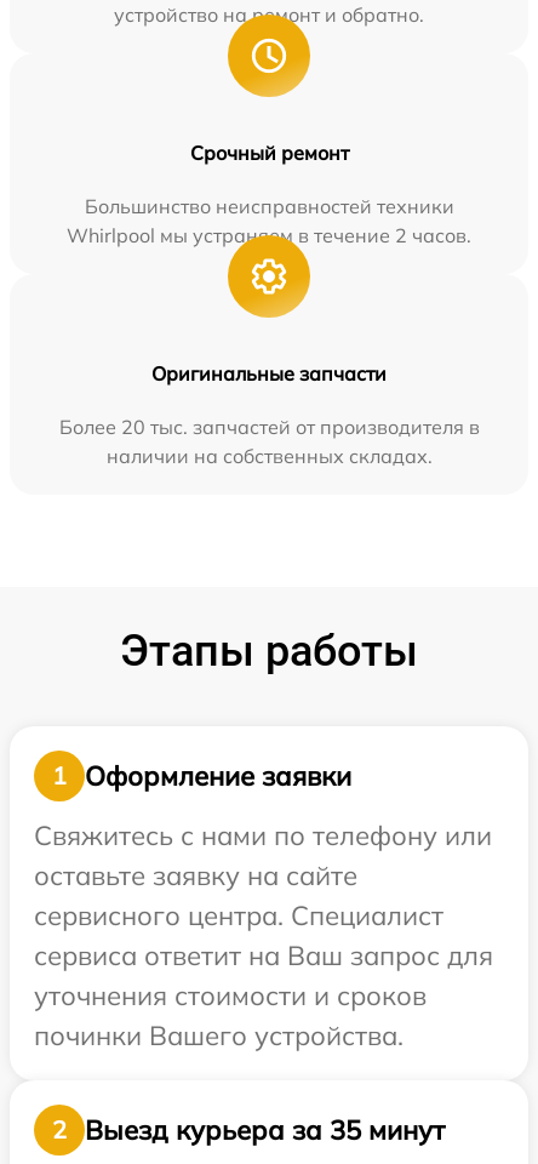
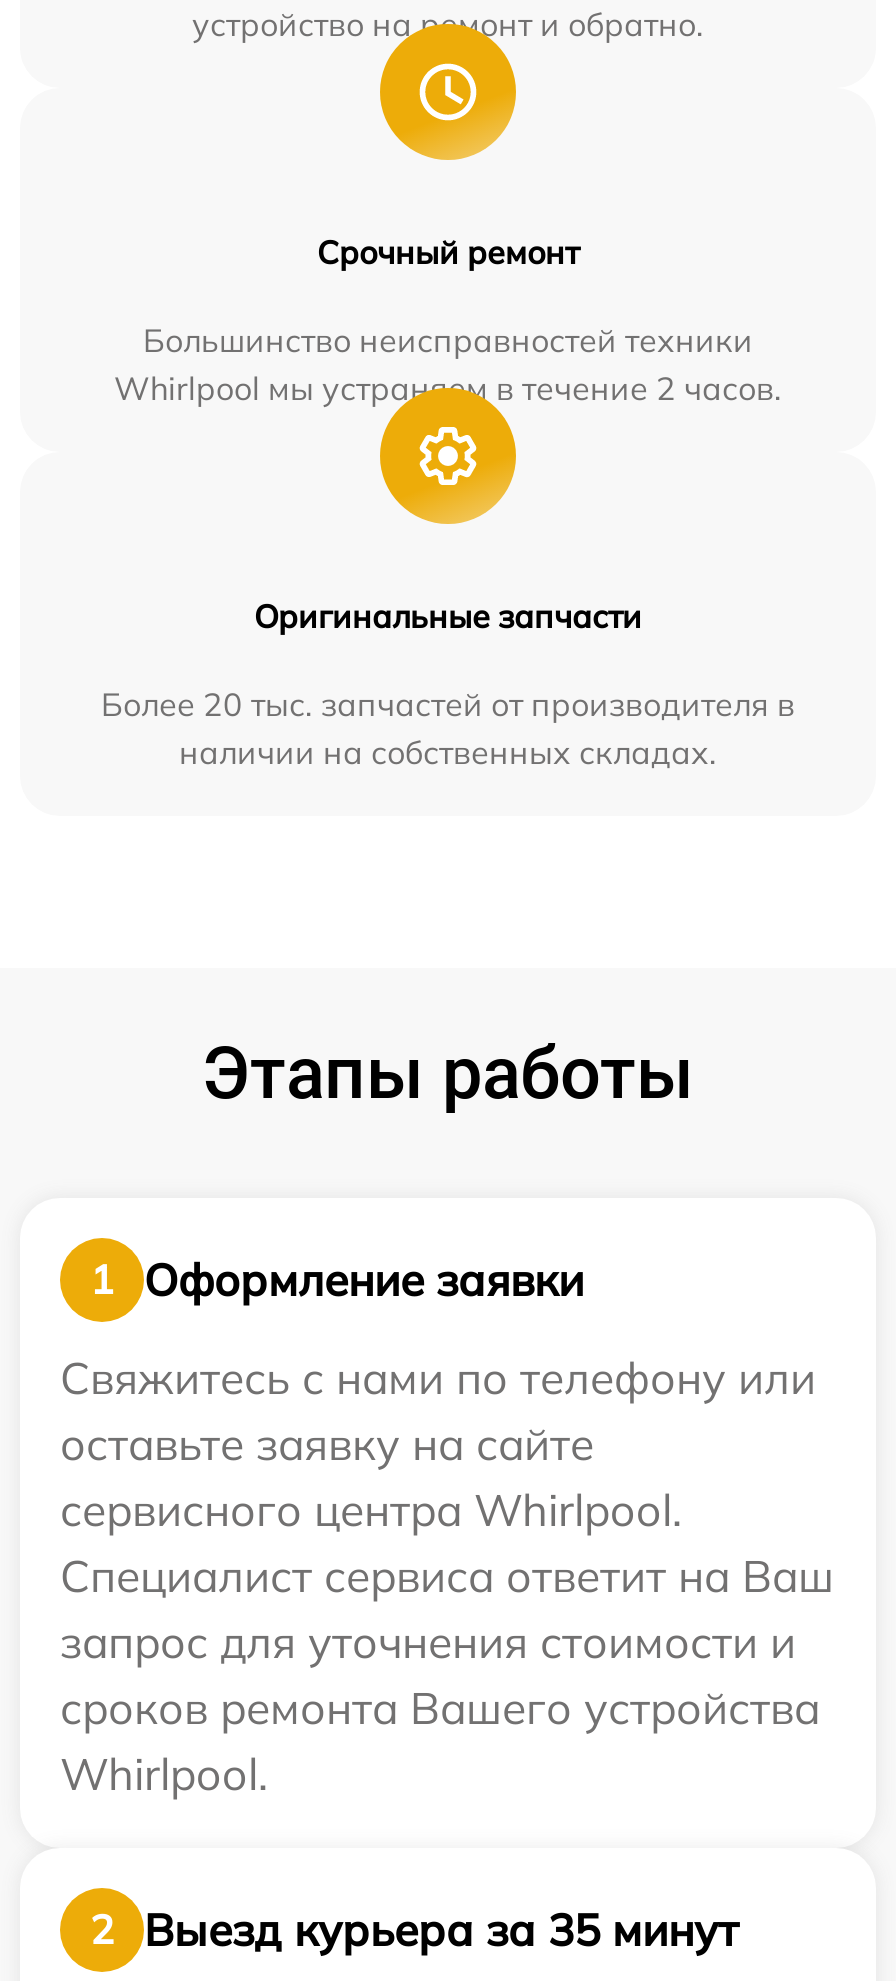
- сервисного центра. Специалист
- сервиса ответит на Ваш запрос для
- уточнения стоимости и сроков
- починки Вашего устройства.
+ сервисного центра Whirlpool.
+ Специалист сервиса ответит на Ваш
+ запрос для уточнения стоимости и
+ сроков ремонта Вашего устройства
+ Whirlpool.
